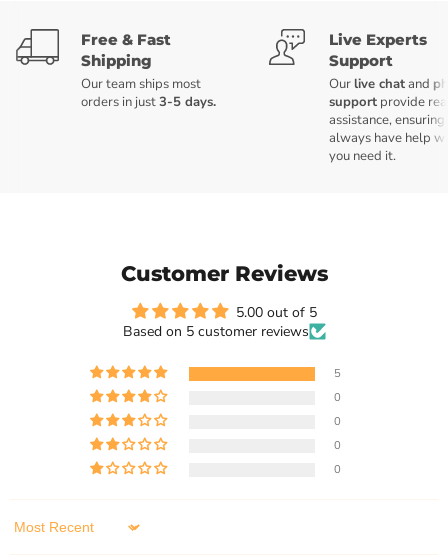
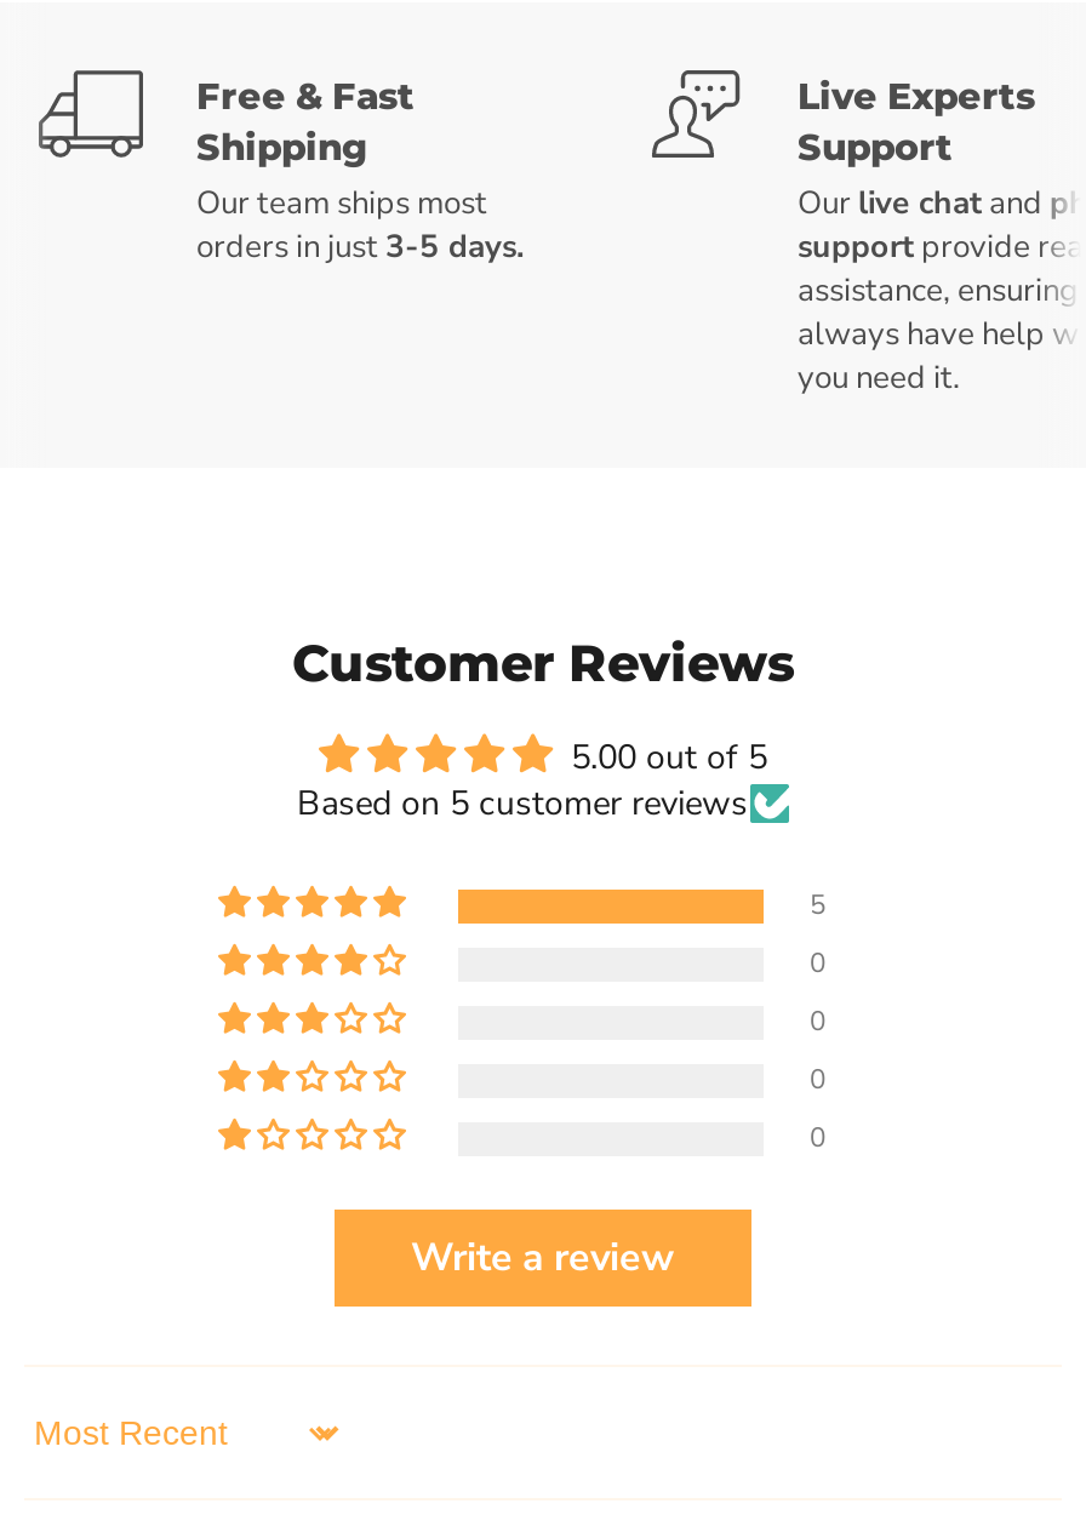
+ Write a review
